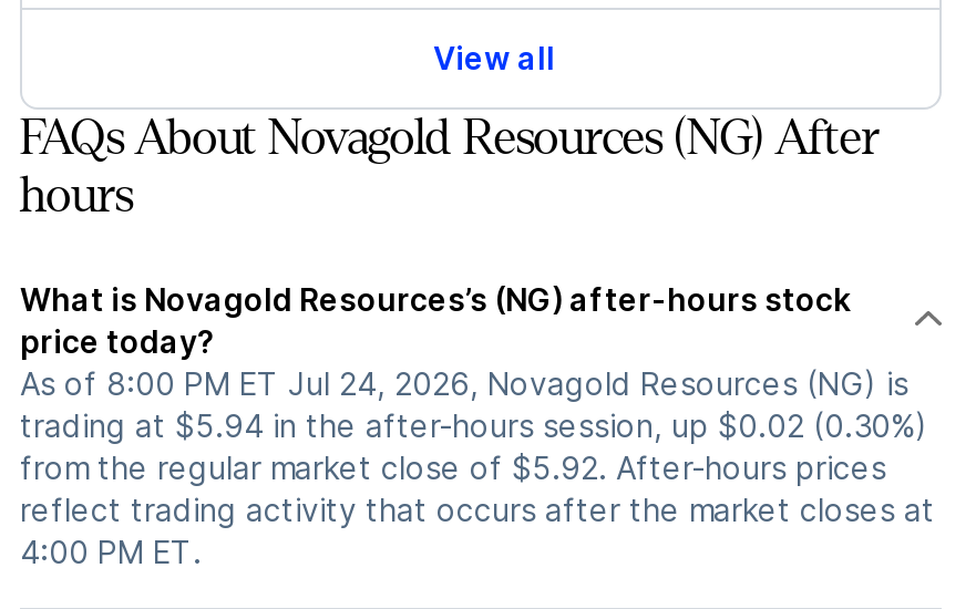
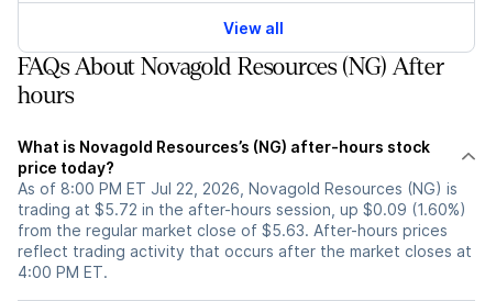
- As of 8:00 PM ET Jul 24, 2026, Novagold Resources (NG) is
+ As of 8:00 PM ET Jul 22, 2026, Novagold Resources (NG) is

- trading at $5.94 in the after-hours session, up $0.02 (0.30%)
+ trading at $5.72 in the after-hours session, up $0.09 (1.60%)

- from the regular market close of $5.92. After-hours prices
+ from the regular market close of $5.63. After-hours prices
